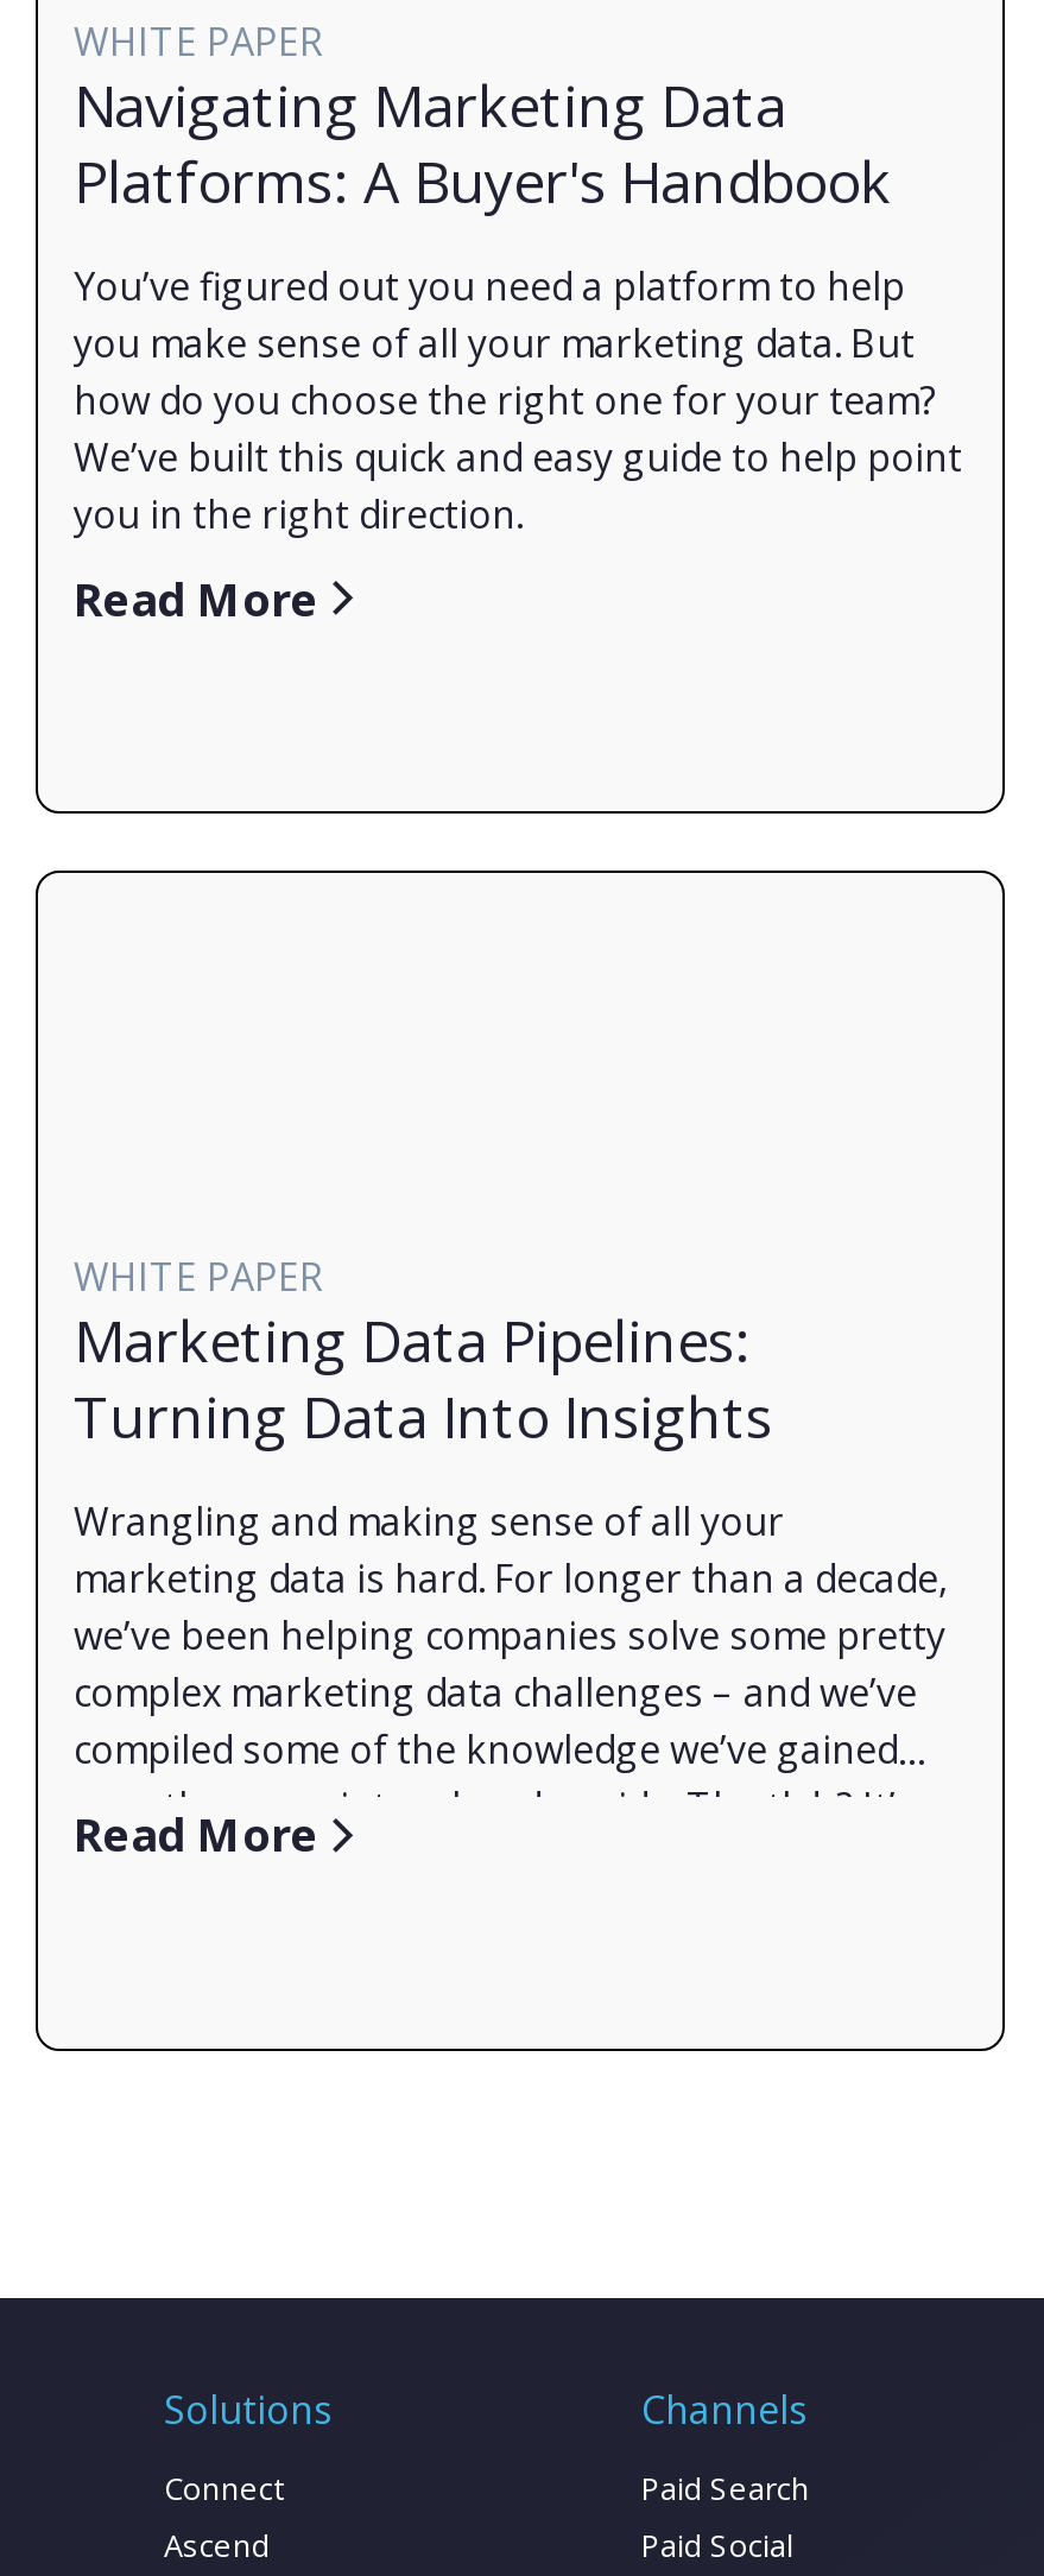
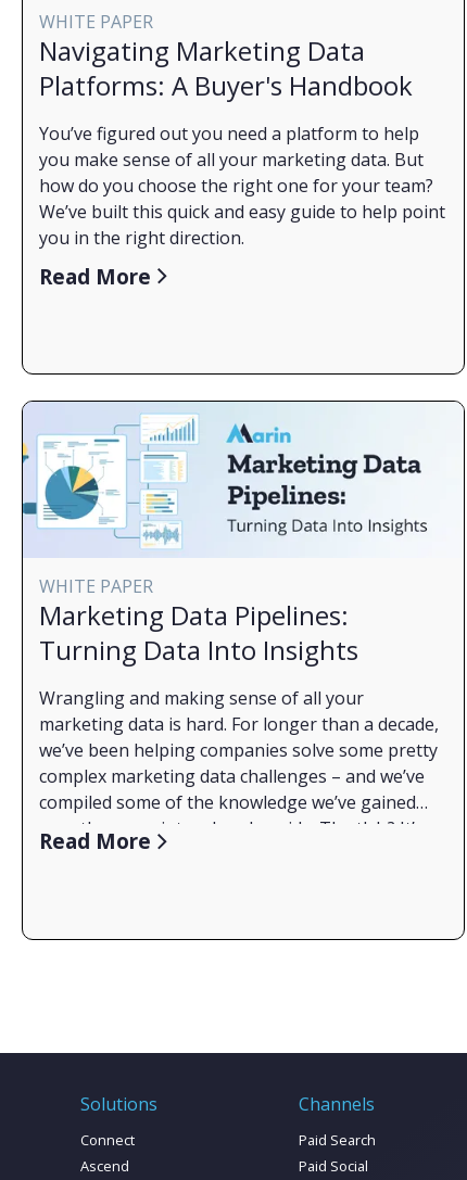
+ [image]
